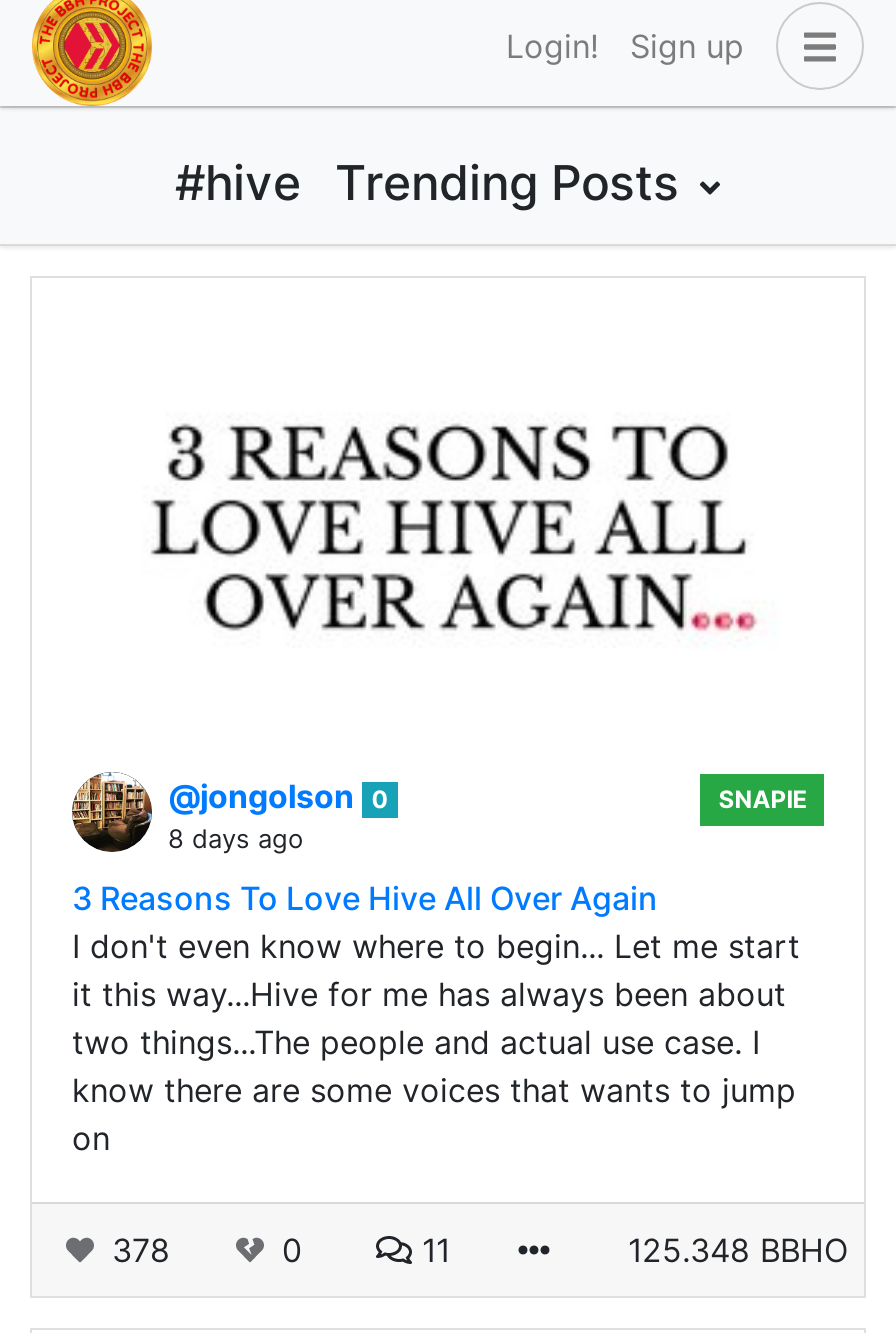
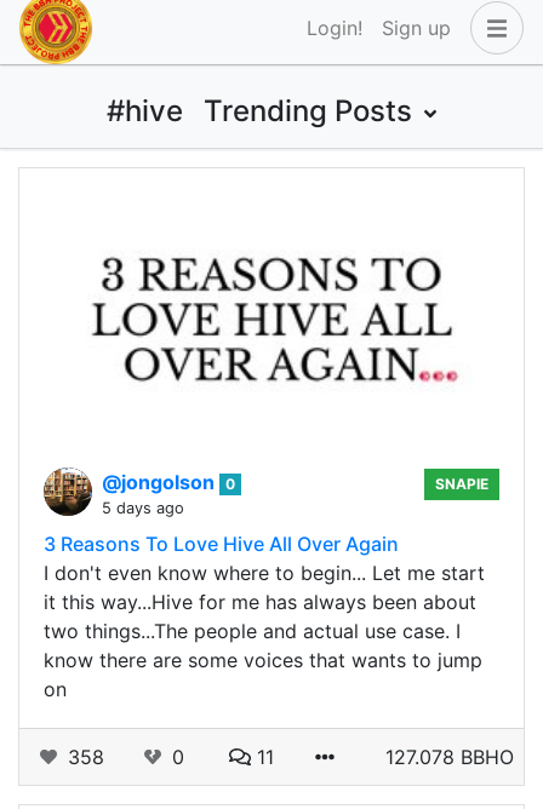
- 8 days ago
+ 5 days ago

- 378
+ 358

- 125.348 BBHO
+ 127.078 BBHO
